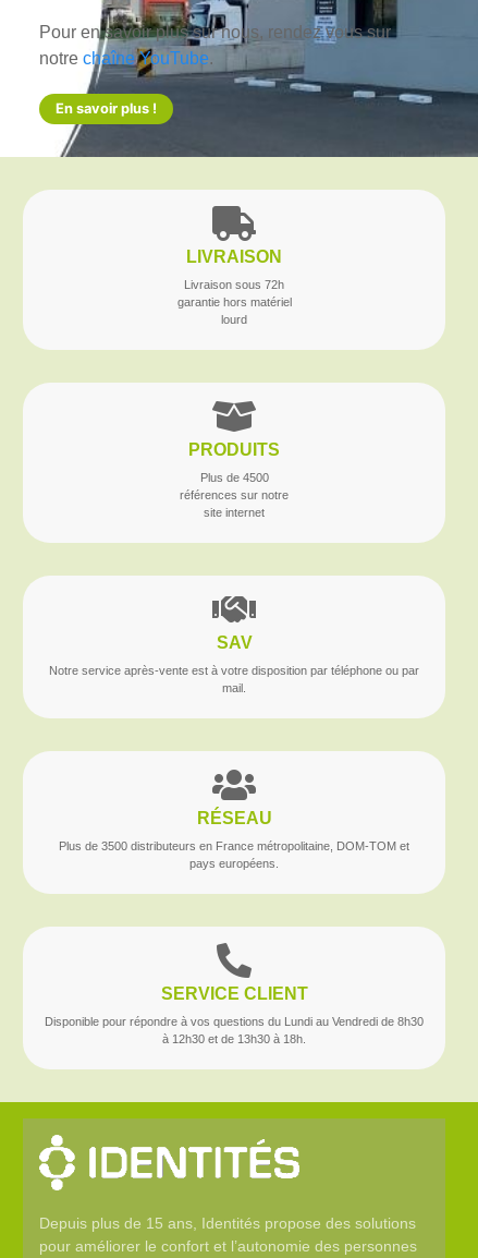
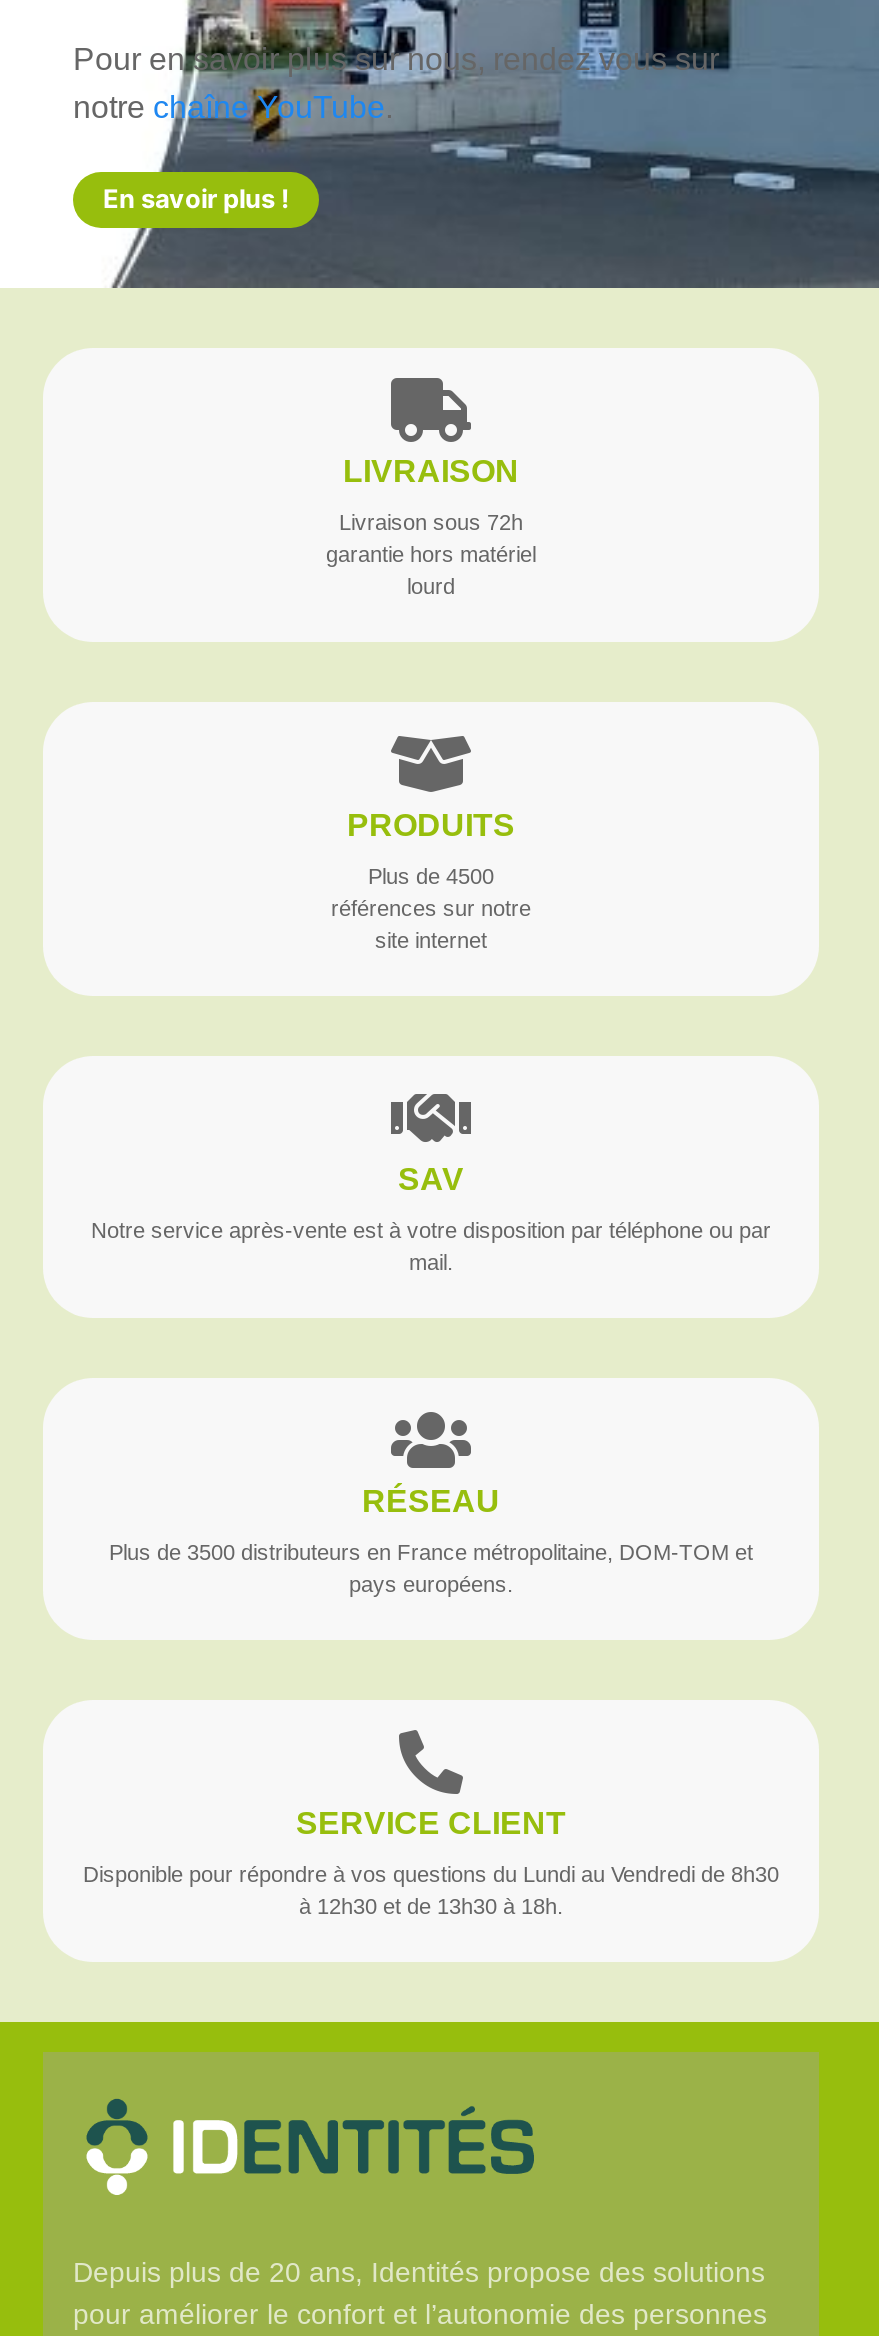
- [image]
- Depuis plus de 15 ans, Identités propose des solutions
+ [image]
+ Depuis plus de 20 ans, Identités propose des solutions

- [image]
+ [image]
